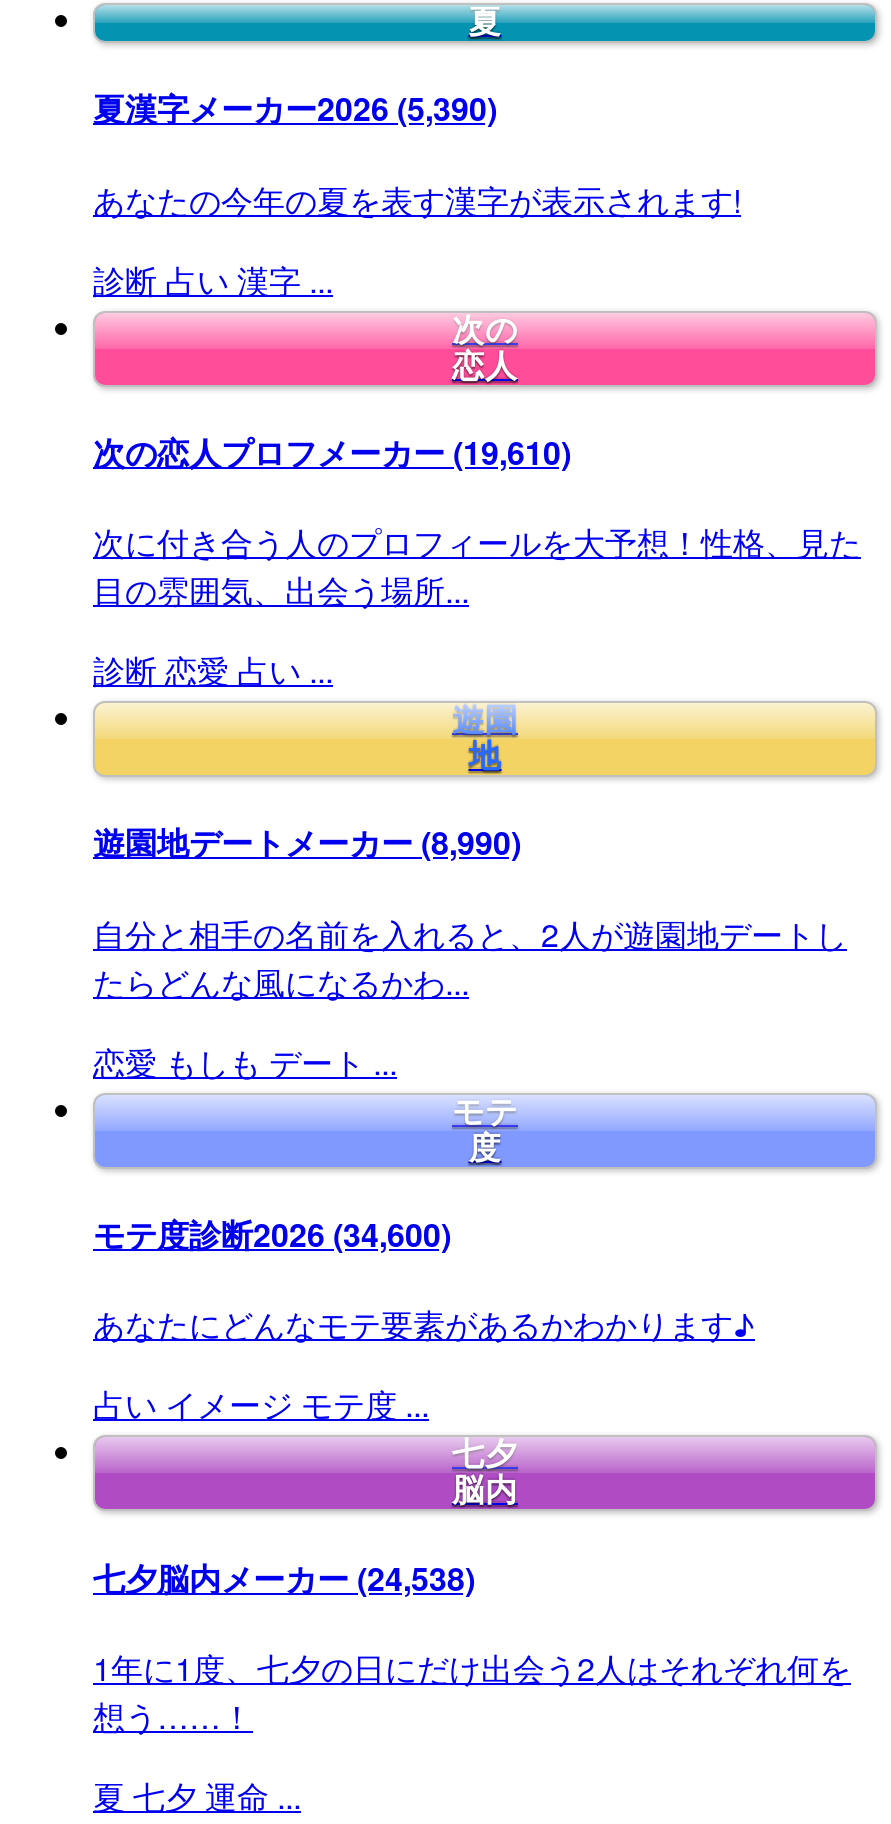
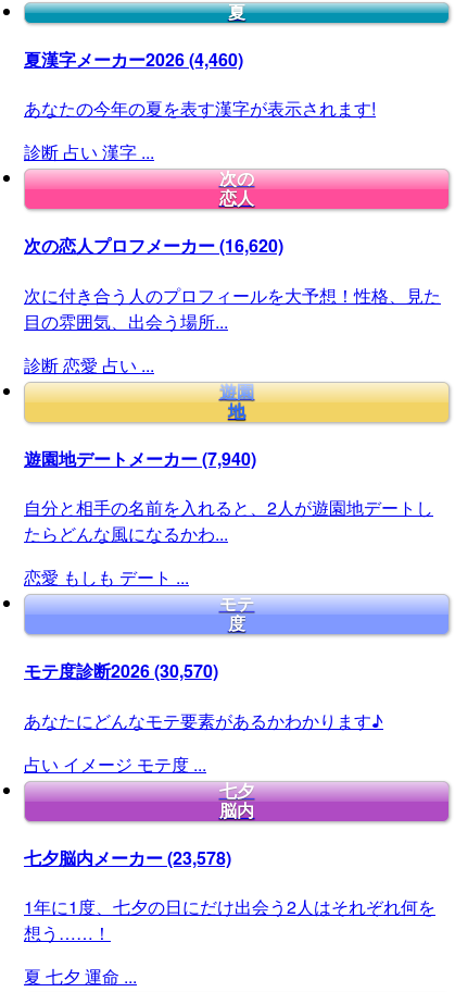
- 夏漢字メーカー2026 (5,390)
+ 夏漢字メーカー2026 (4,460)

- 次の恋人プロフメーカー(19,610)
+ 次の恋人プロフメーカー(16,620)

- 遊園地デートメーカー(8,990)
+ 遊園地デートメーカー(7,940)

- モテ度診断2026 (34,600)
+ モテ度診断2026 (30,570)

- 七夕脳内メーカー(24,538)
+ 七夕脳内メーカー(23,578)
